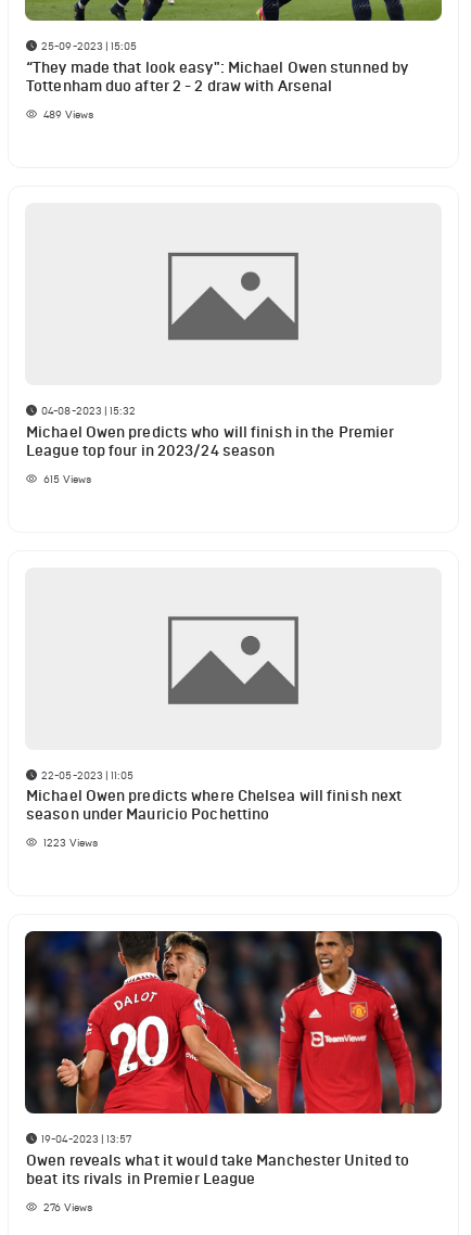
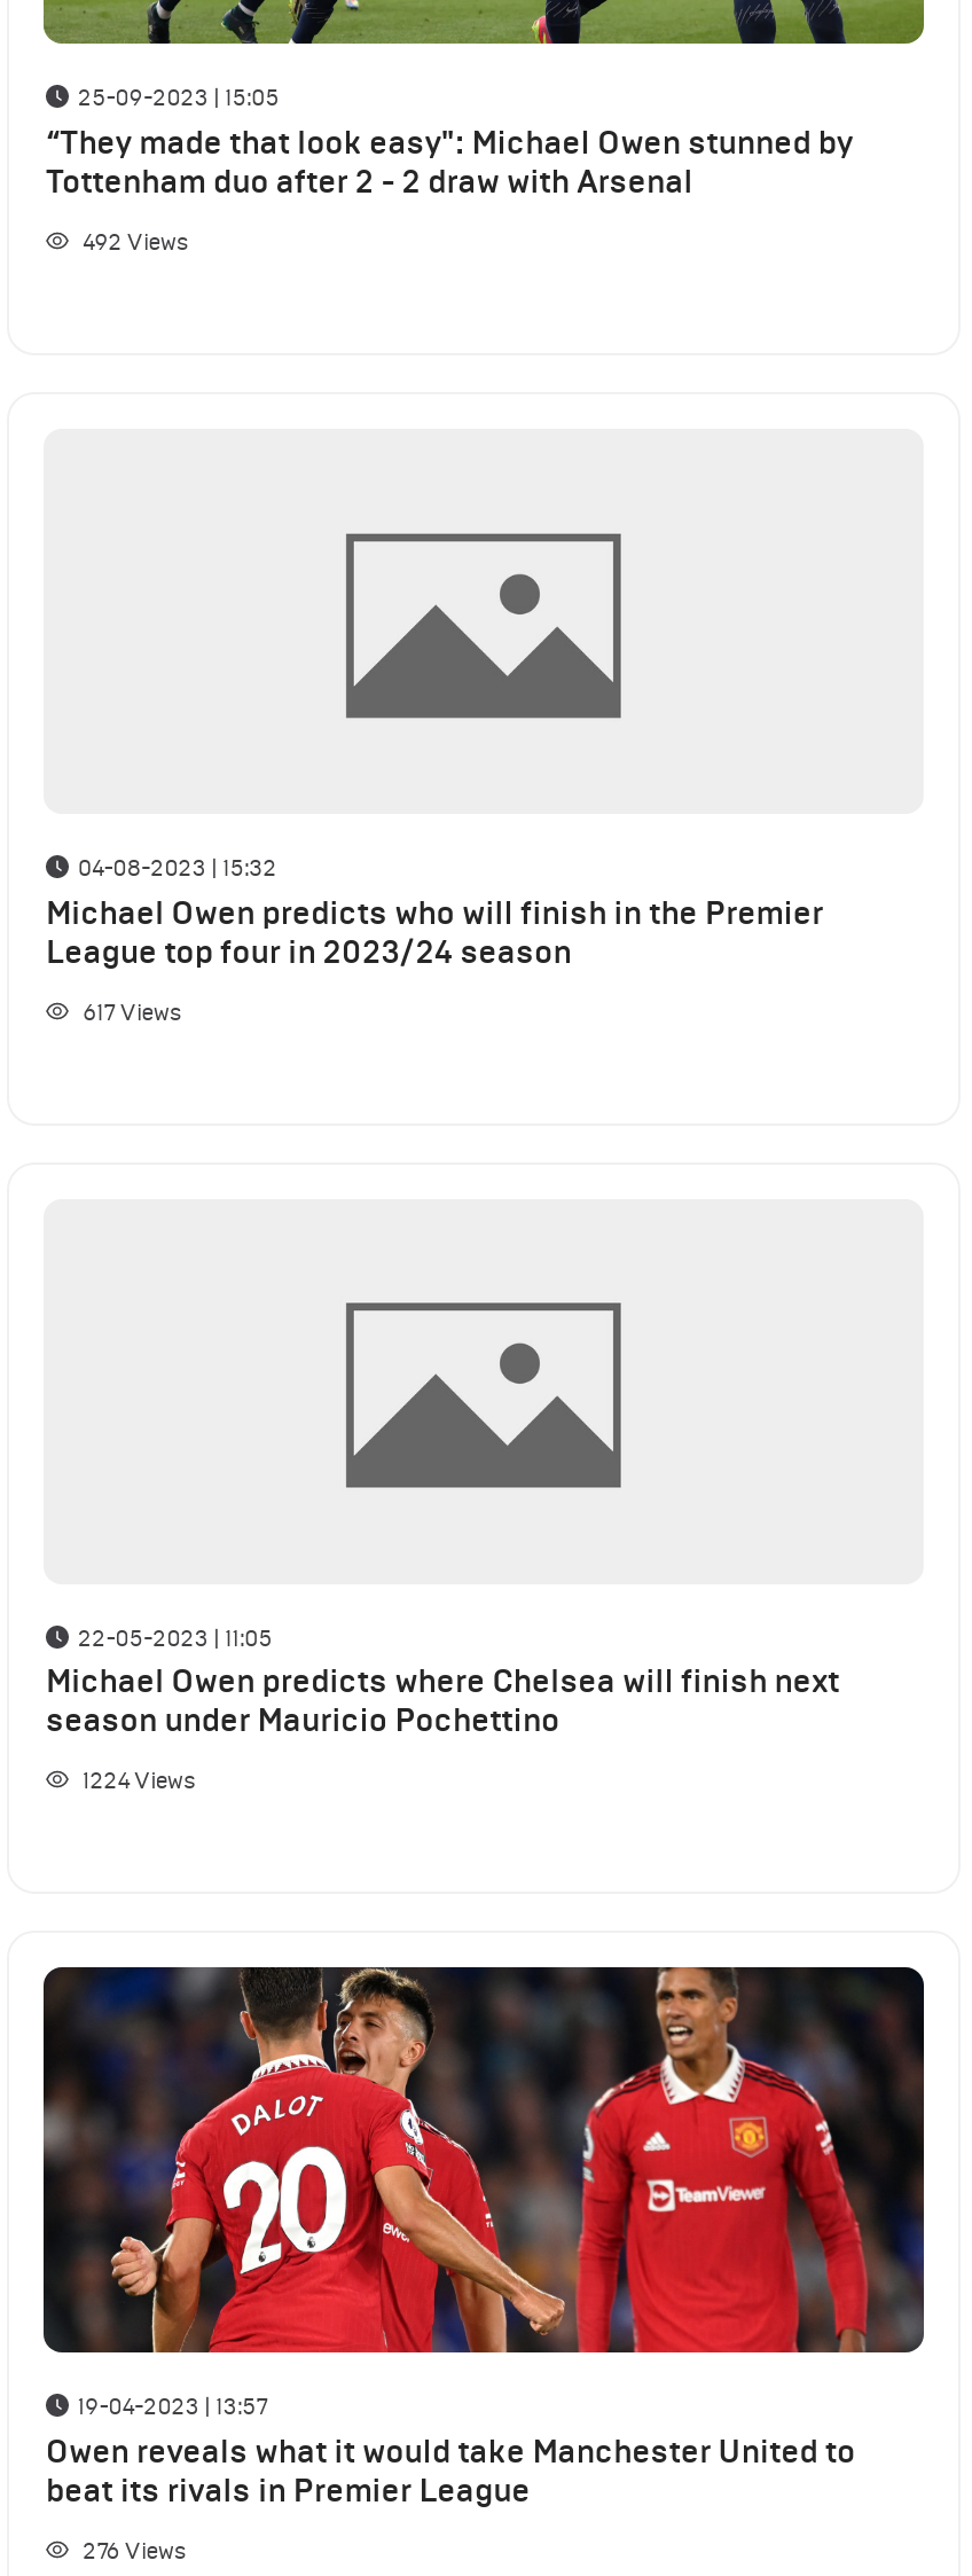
- 489 Views
+ 492 Views

- 615 Views
+ 617 Views

- 1223 Views
+ 1224 Views
